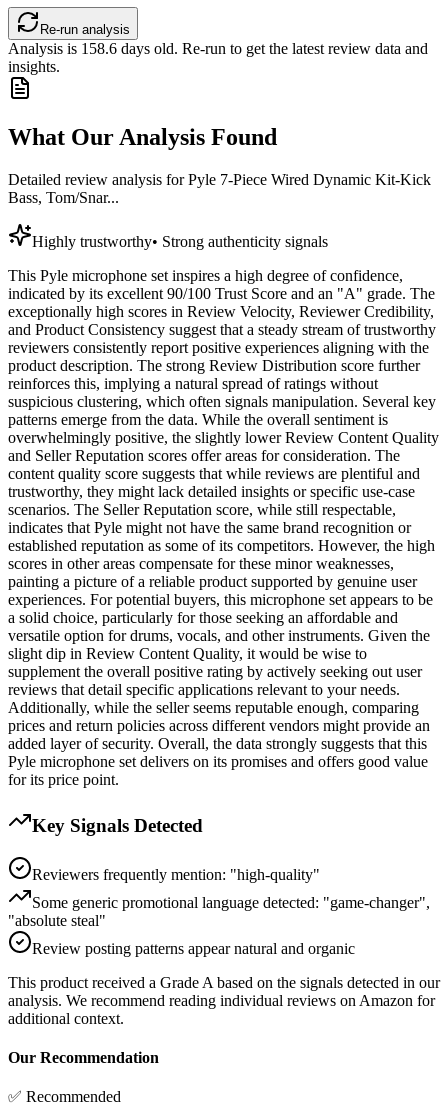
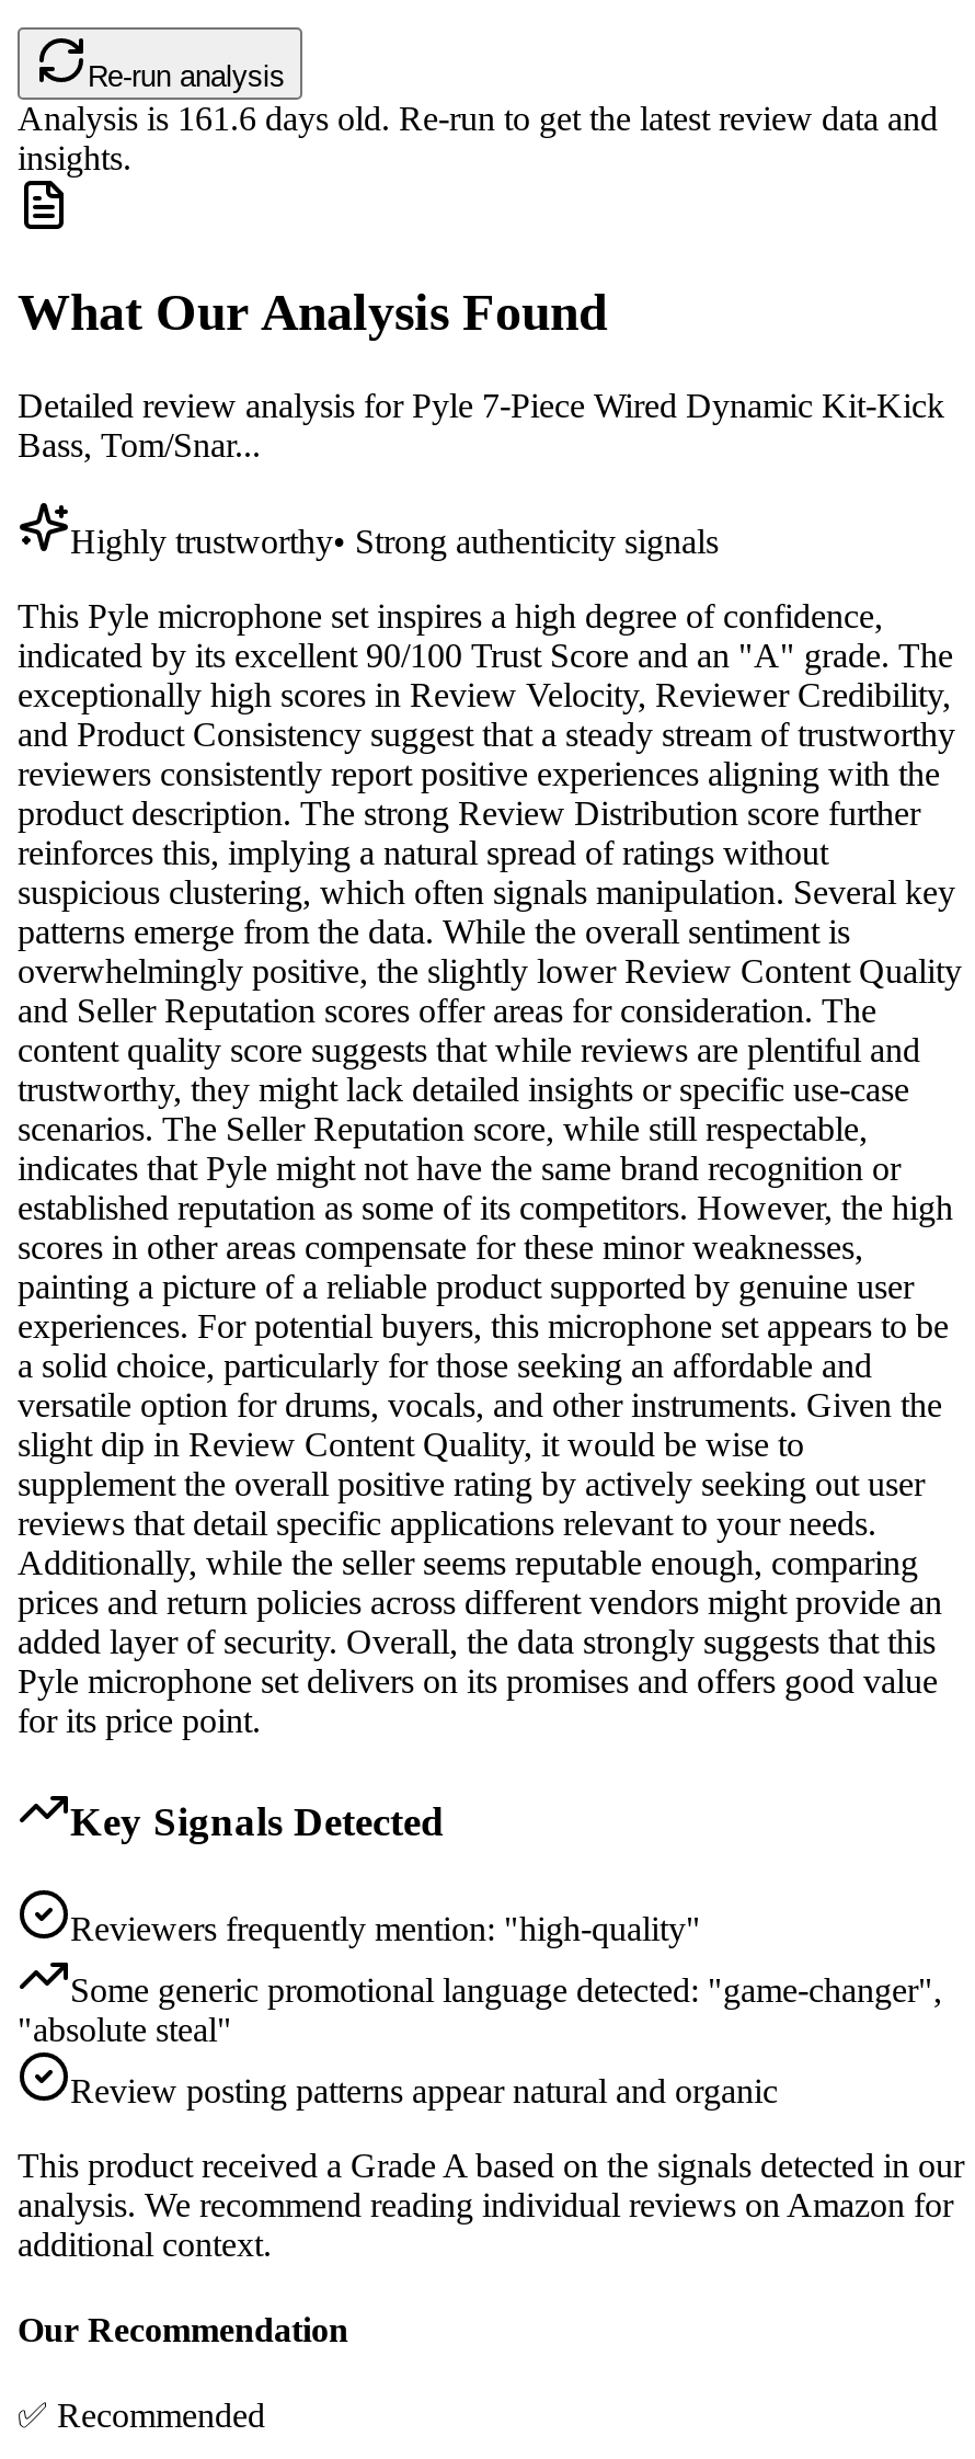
- Analysis is158.6days old. Re-run to get the latest review data and
+ Analysis is161.6days old. Re-run to get the latest review data and
